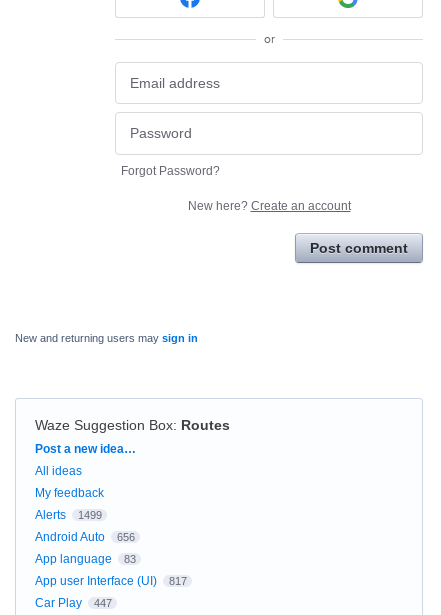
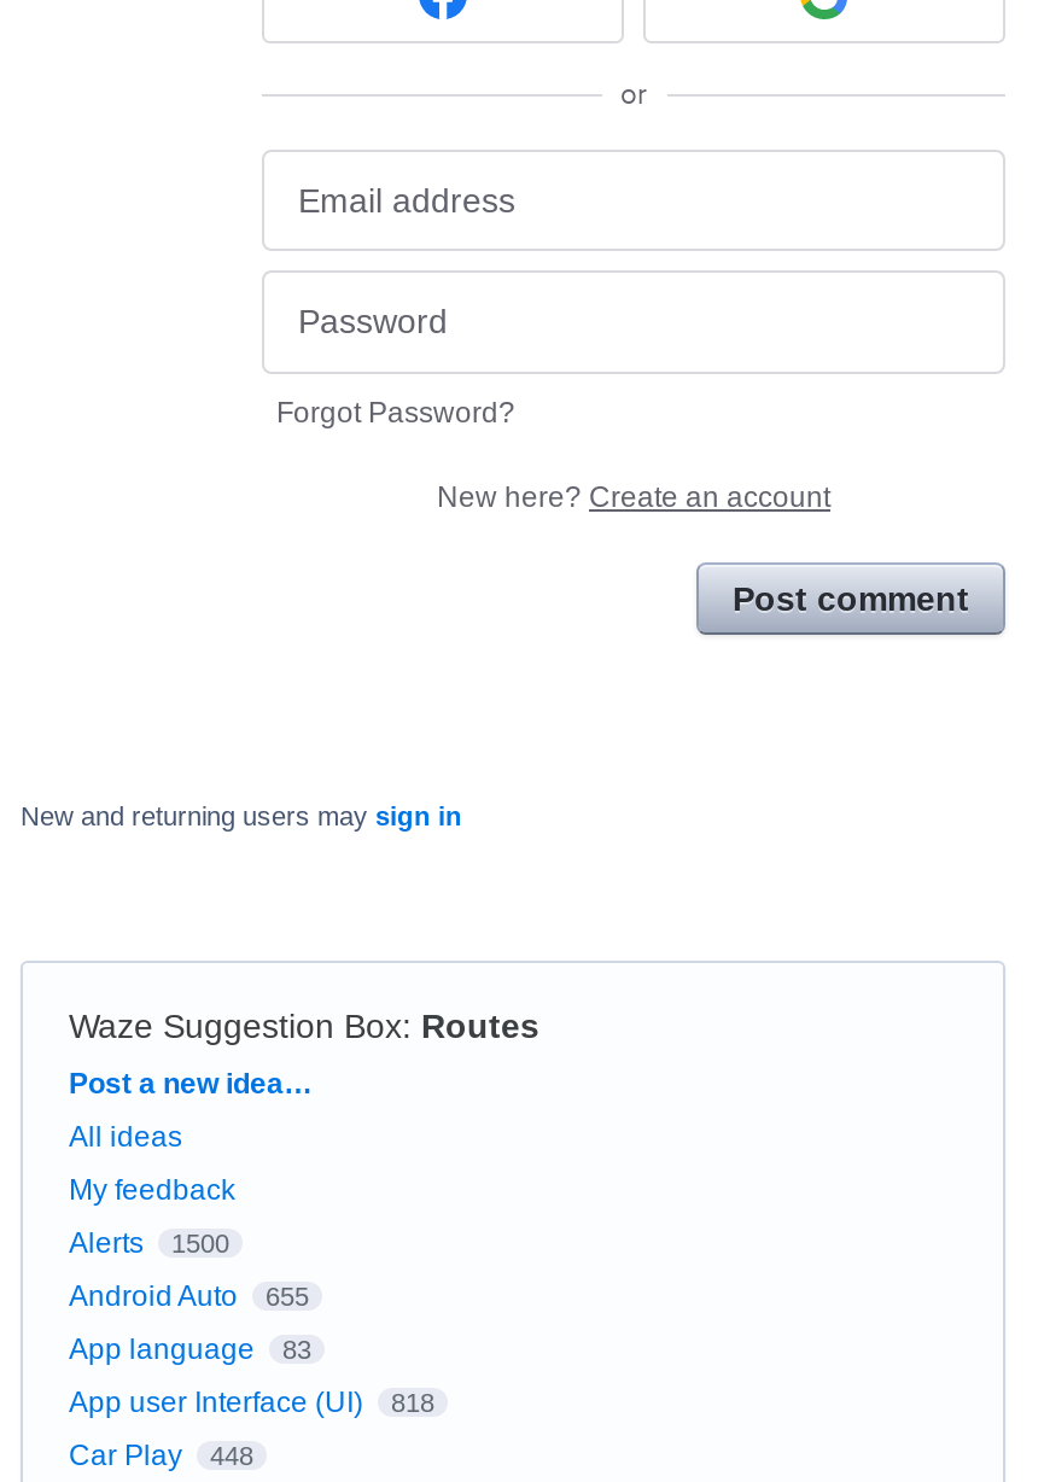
- Alerts 1499
+ Alerts 1500

- Android Auto 656
+ Android Auto 655

- App user Interface (UI) 817
+ App user Interface (UI) 818

- Car Play 447
+ Car Play 448
